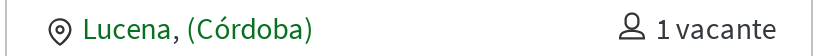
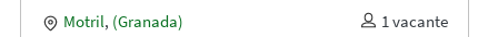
- Lucena, (Córdoba)
+ Motril, (Granada)
